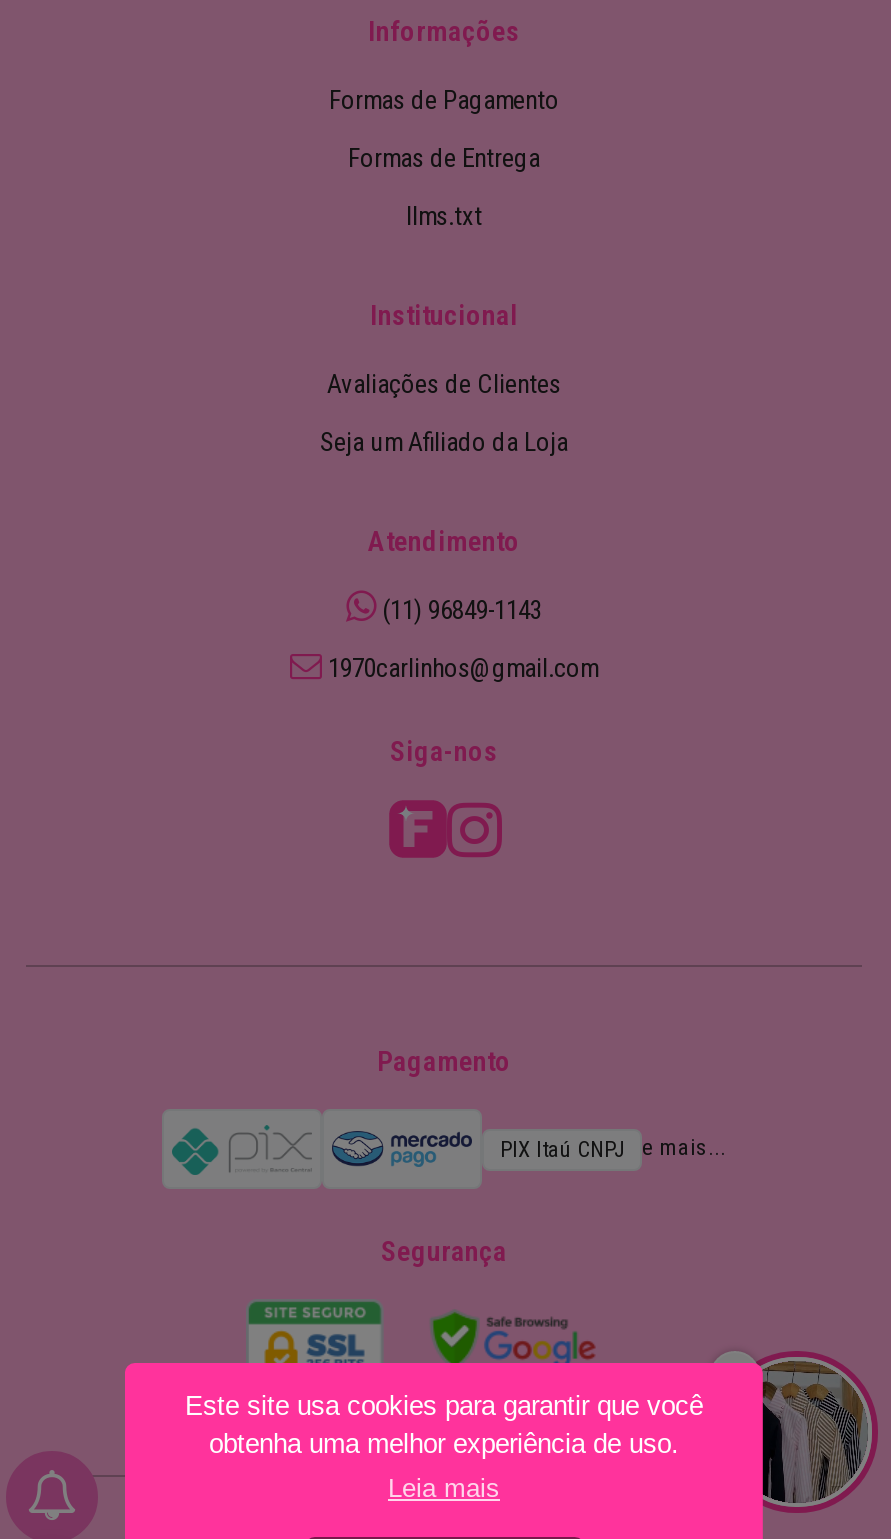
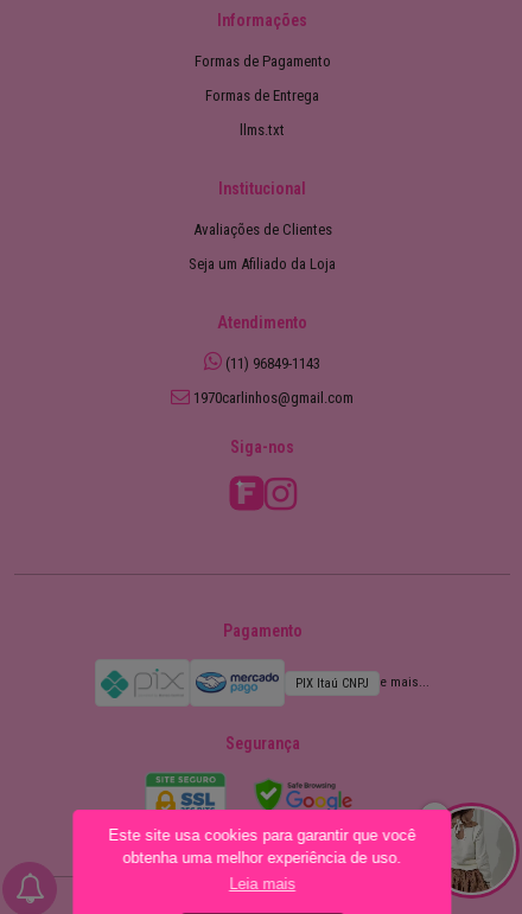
- [image]
+ [image]
